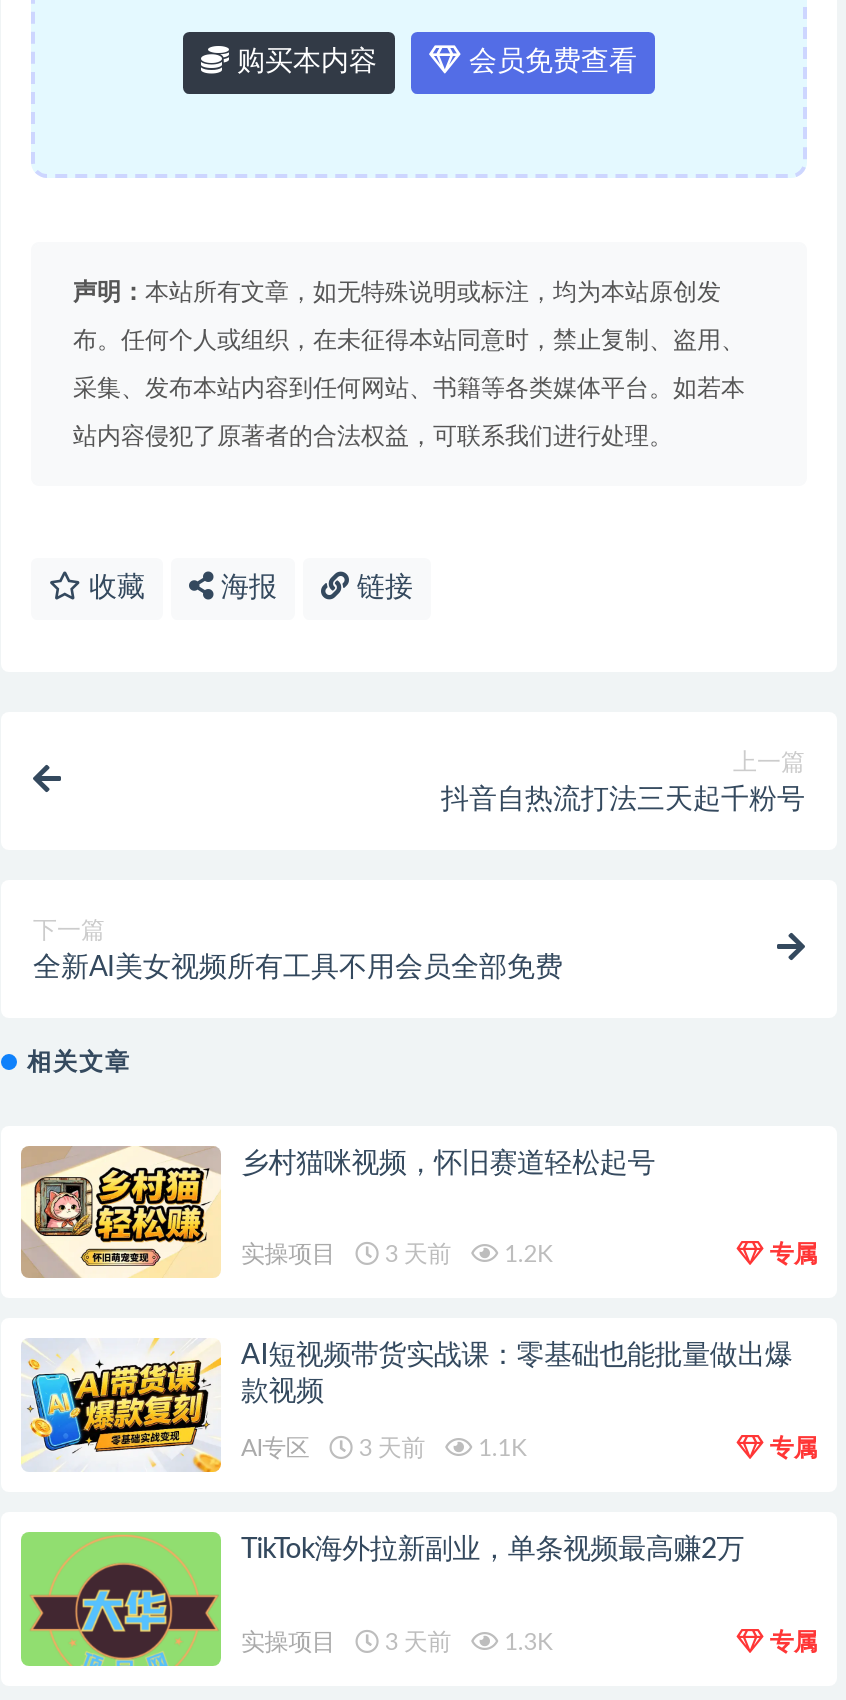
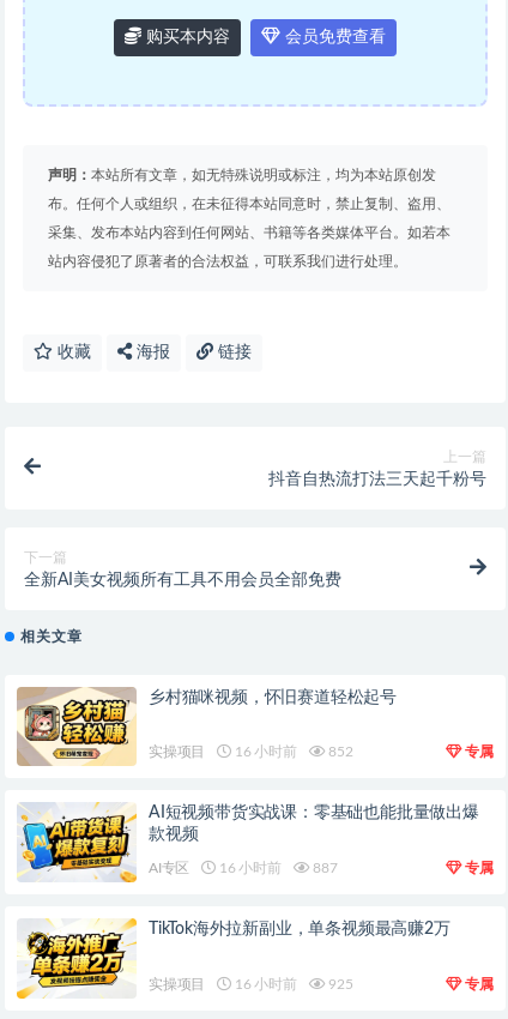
- 3 天前
- 1.2K
+ 16 小时前
+ 852

- 3 天前
- 1.1K
+ 16 小时前
+ 887

- [image]
+ [image]

- 3 天前
- 1.3K
+ 16 小时前
+ 925
